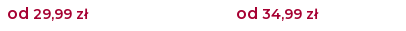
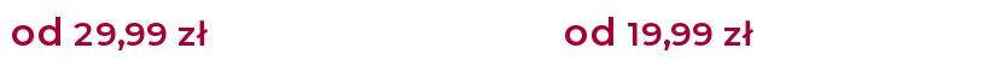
- od 34,99 zł
+ od 19,99 zł
